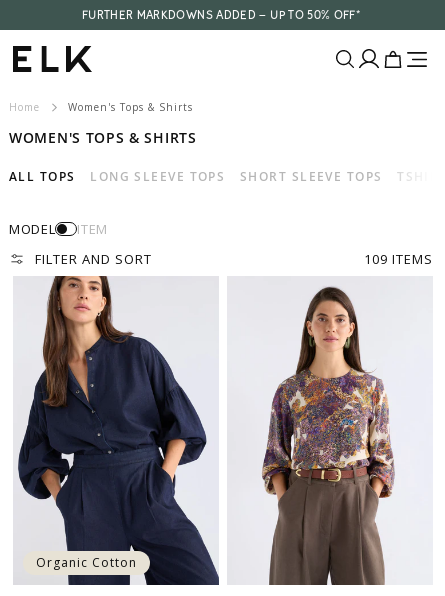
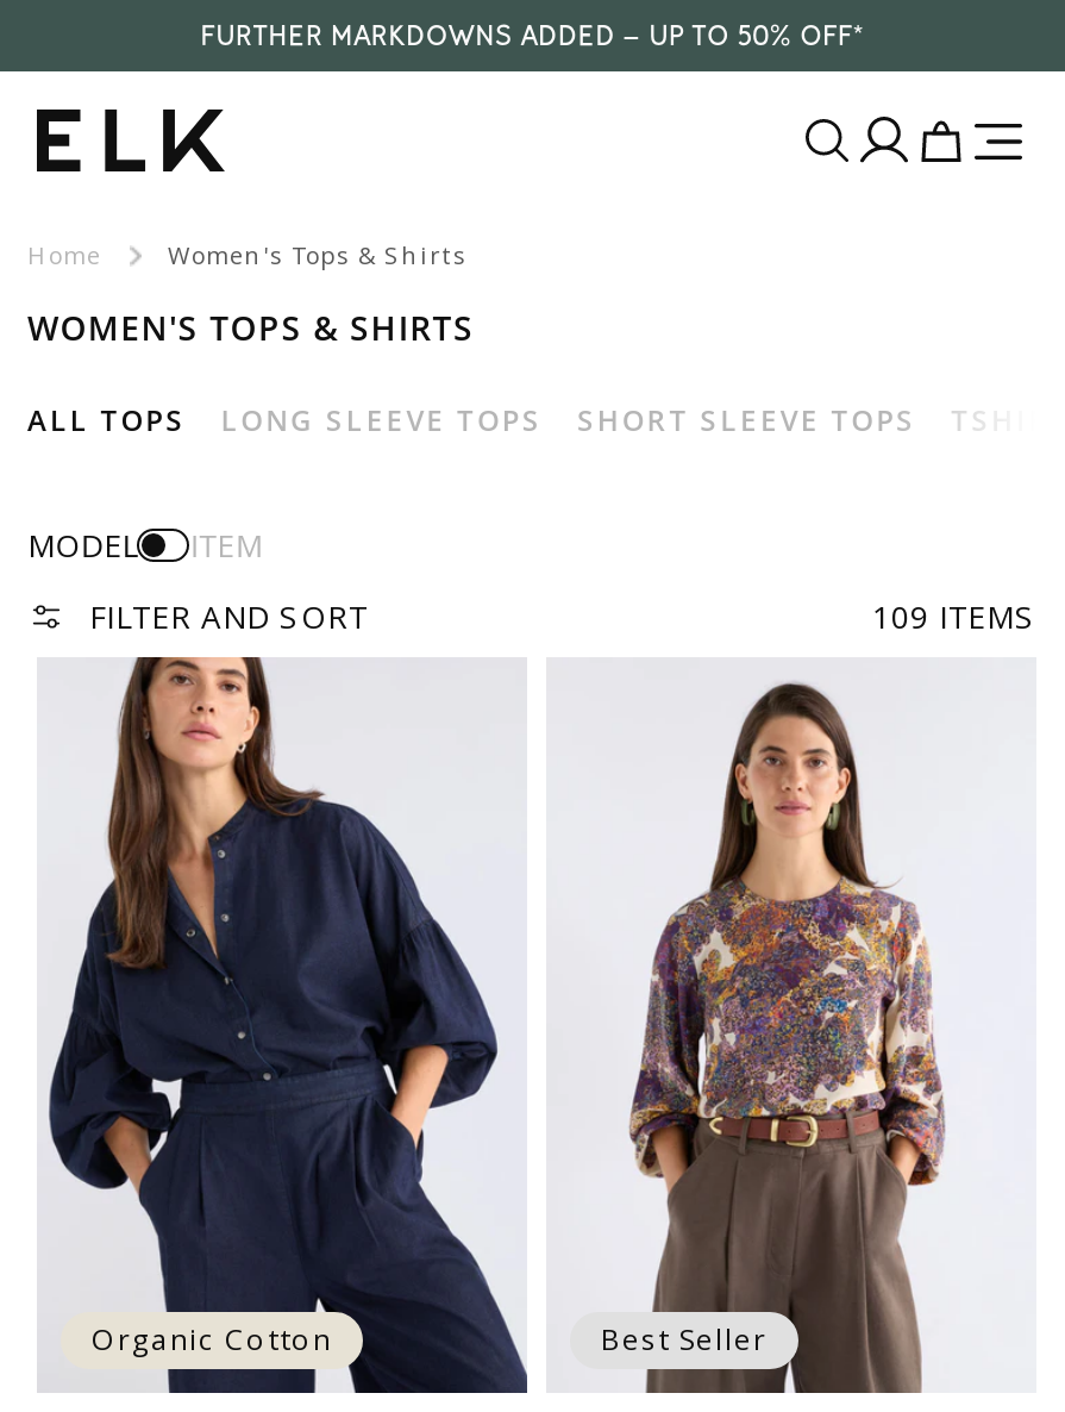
+ Best Seller
